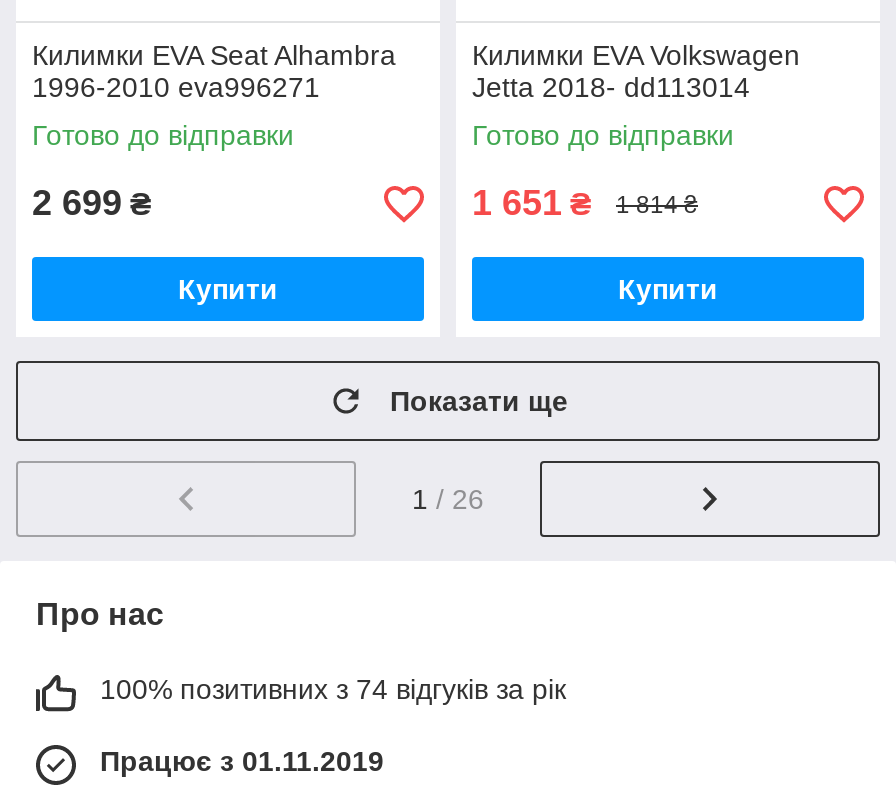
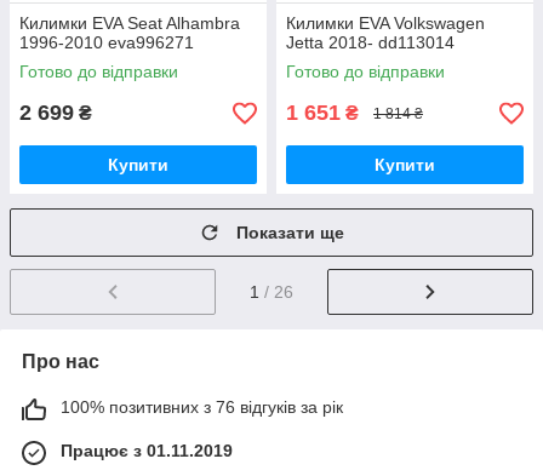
- 100% позитивних з 74 відгуків за рік
+ 100% позитивних з 76 відгуків за рік
